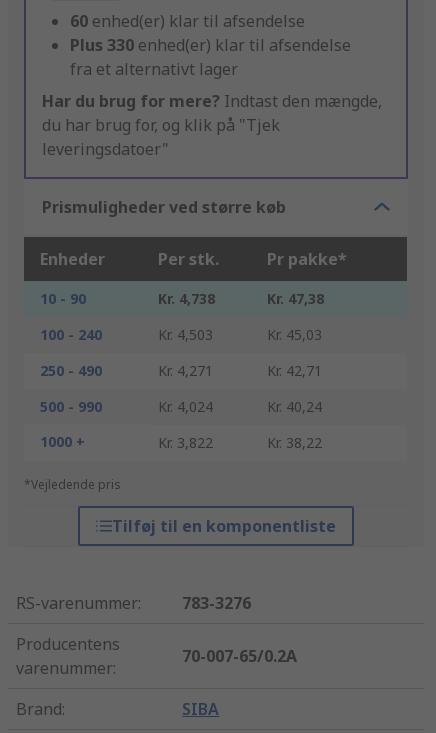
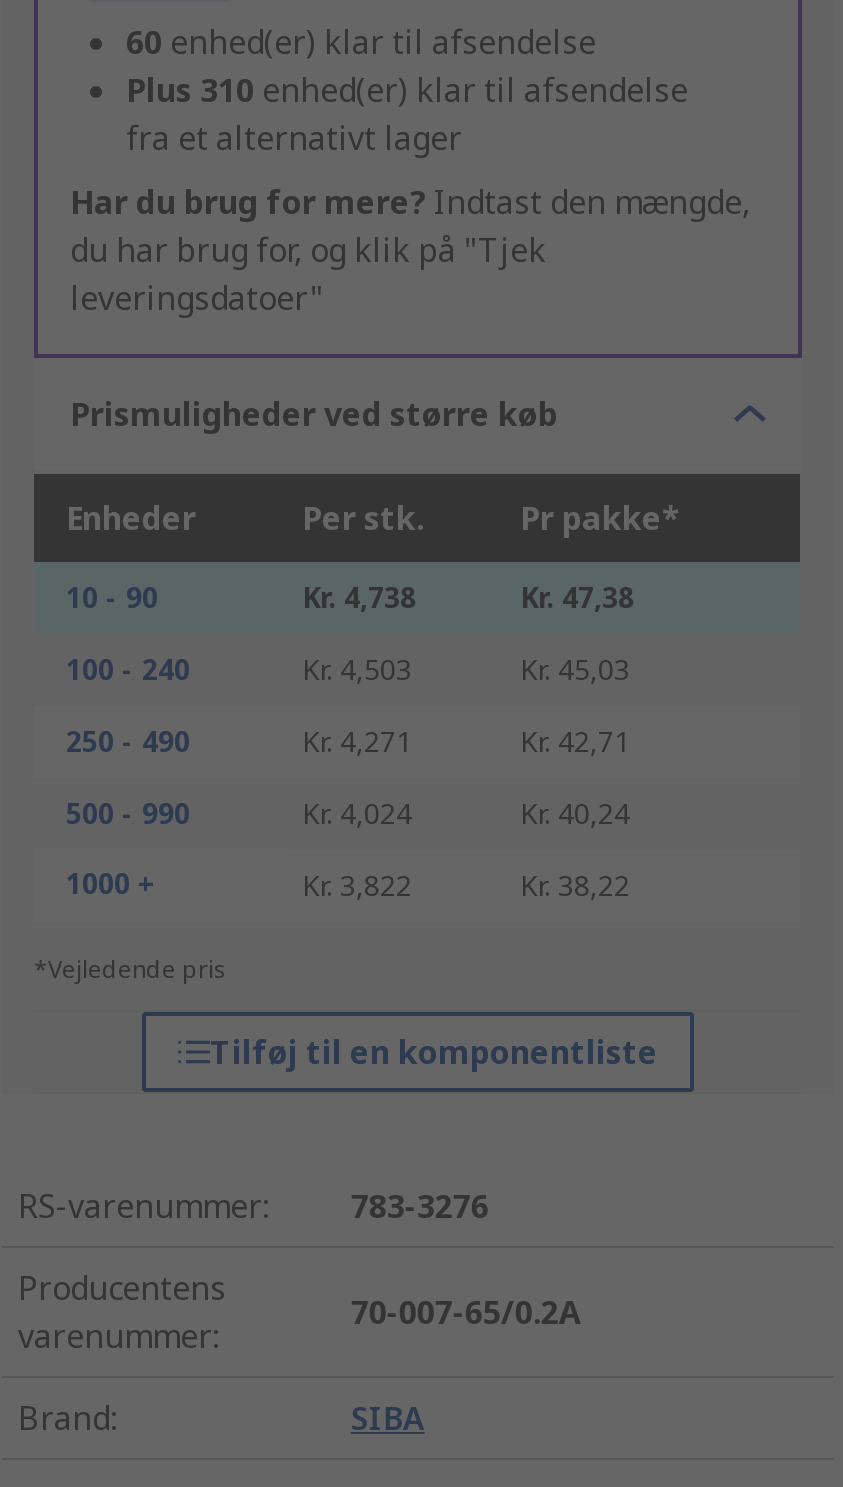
- Plus 330 enhed(er) klar til afsendelse
+ Plus 310 enhed(er) klar til afsendelse
